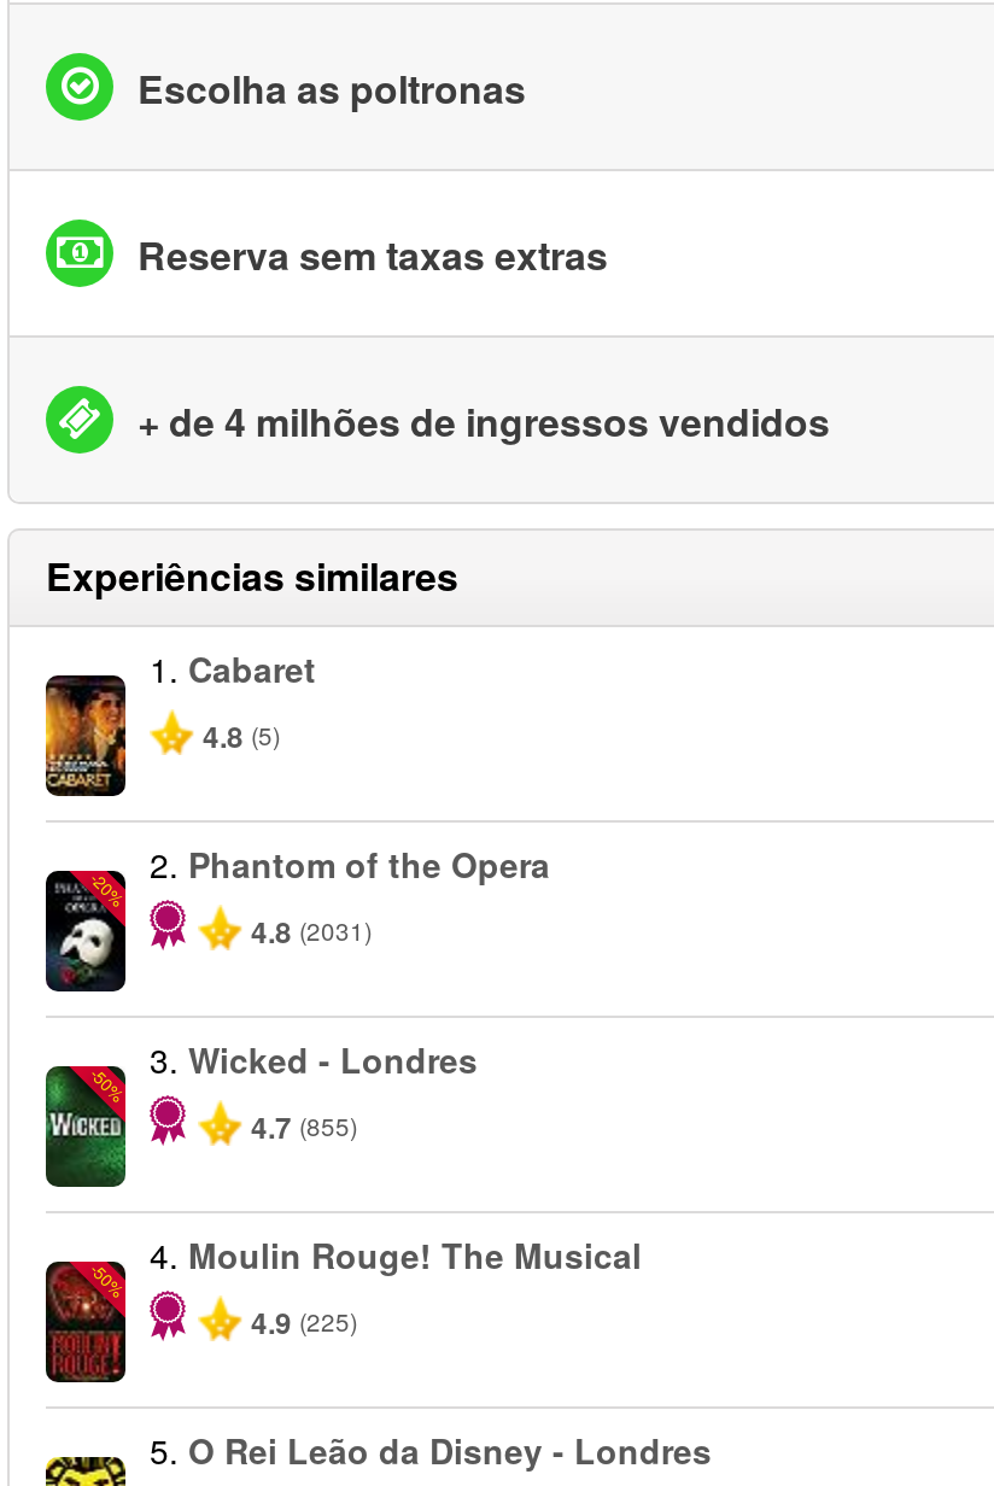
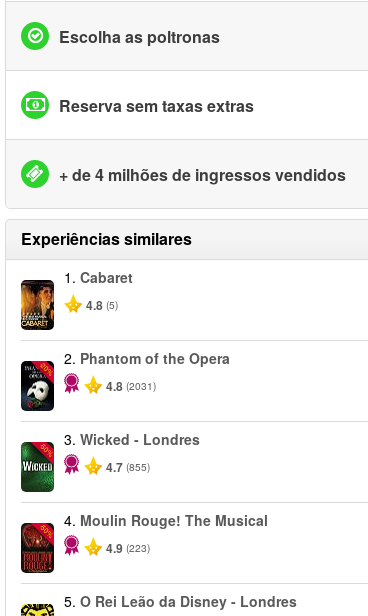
- 4.9 (225)
+ 4.9 (223)
